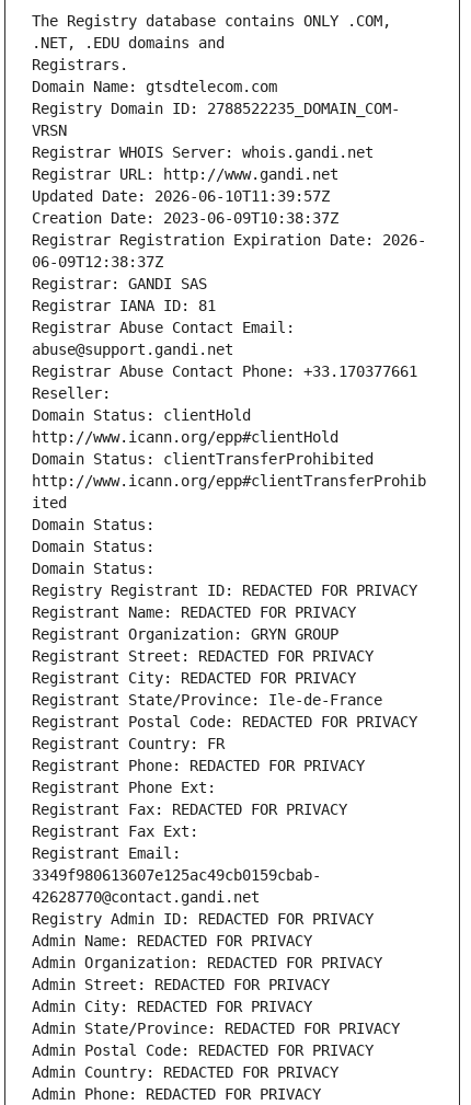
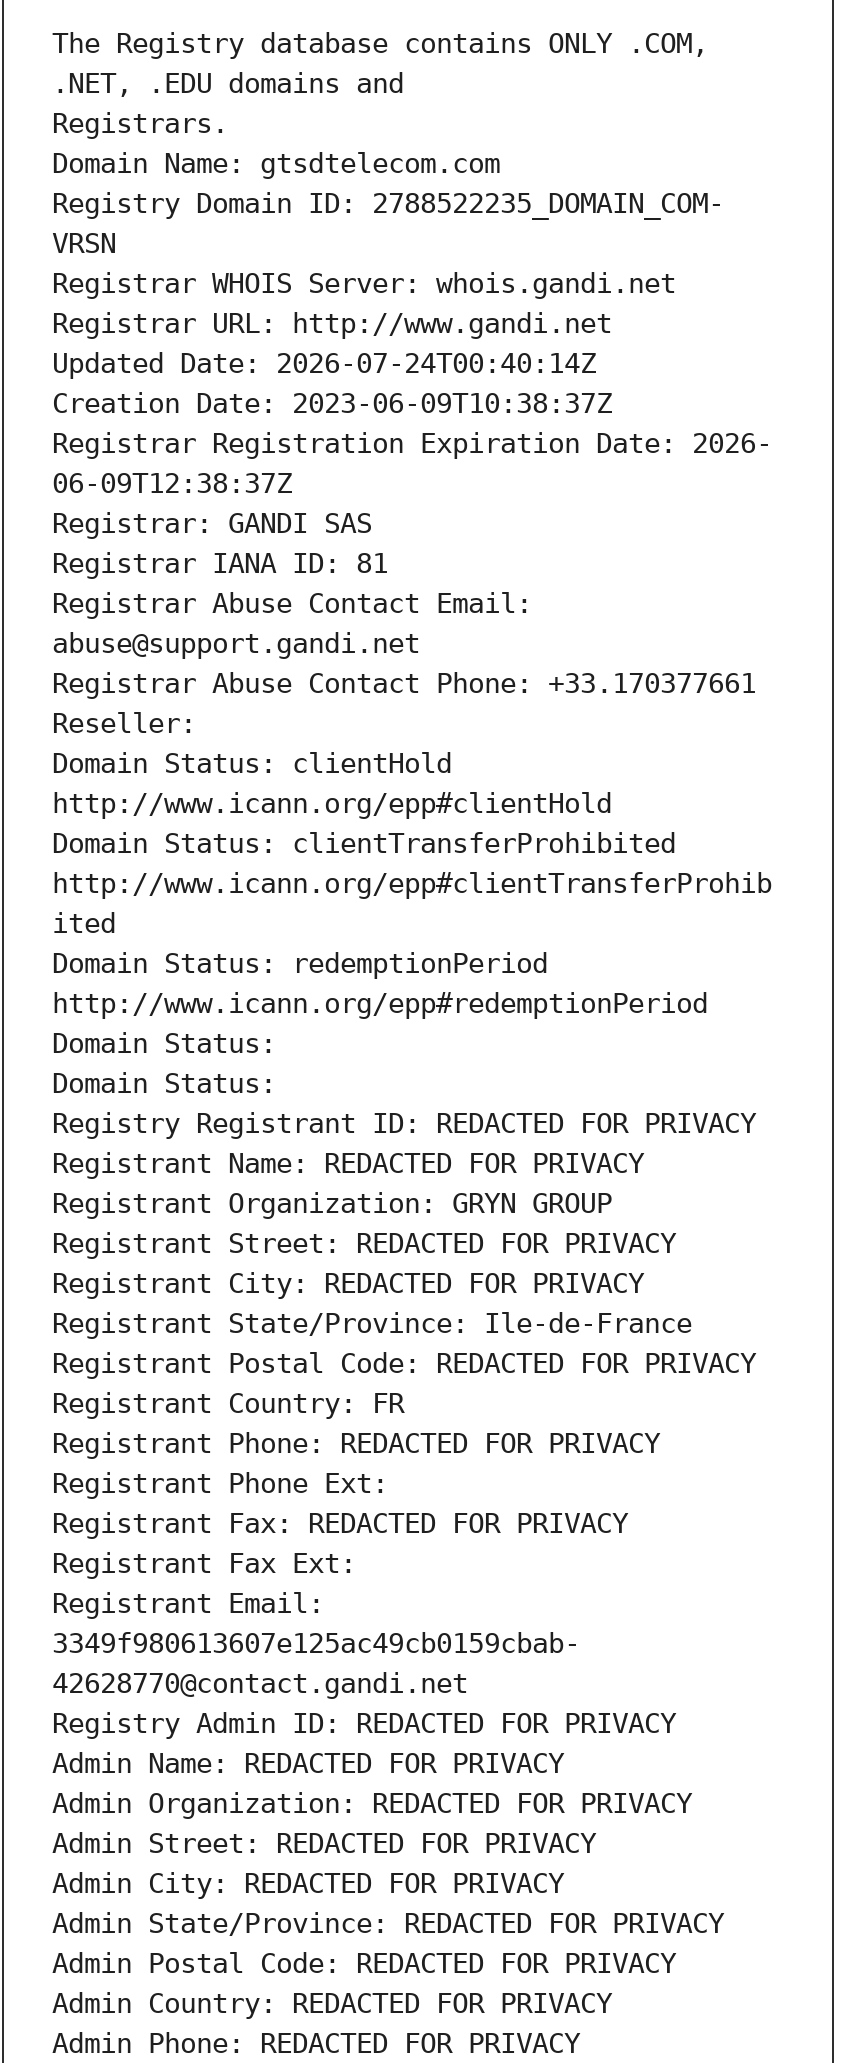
- Updated Date: 2026-06-10T11:39:57Z
+ Updated Date: 2026-07-24T00:40:14Z

- Domain Status:
+ Domain Status: redemptionPeriod
+ http://www.icann.org/epp#redemptionPeriod
